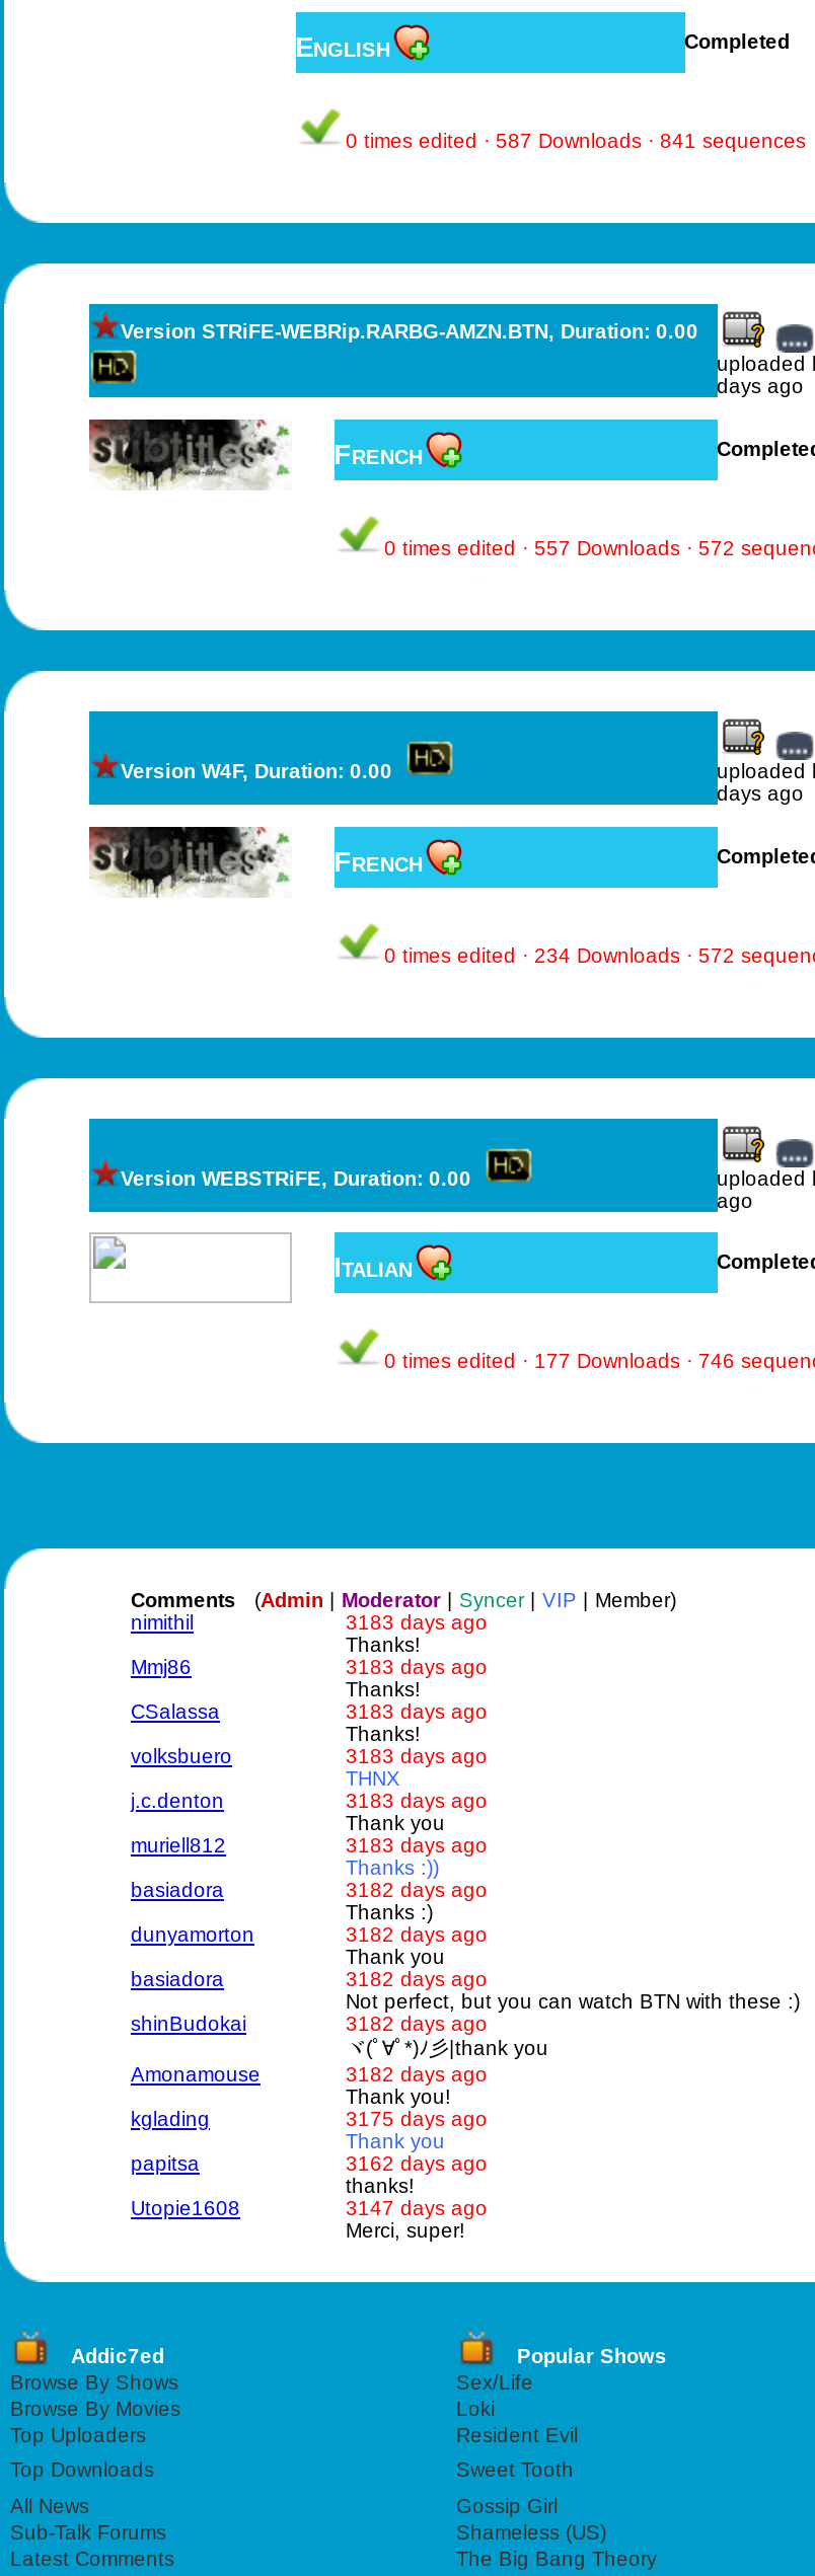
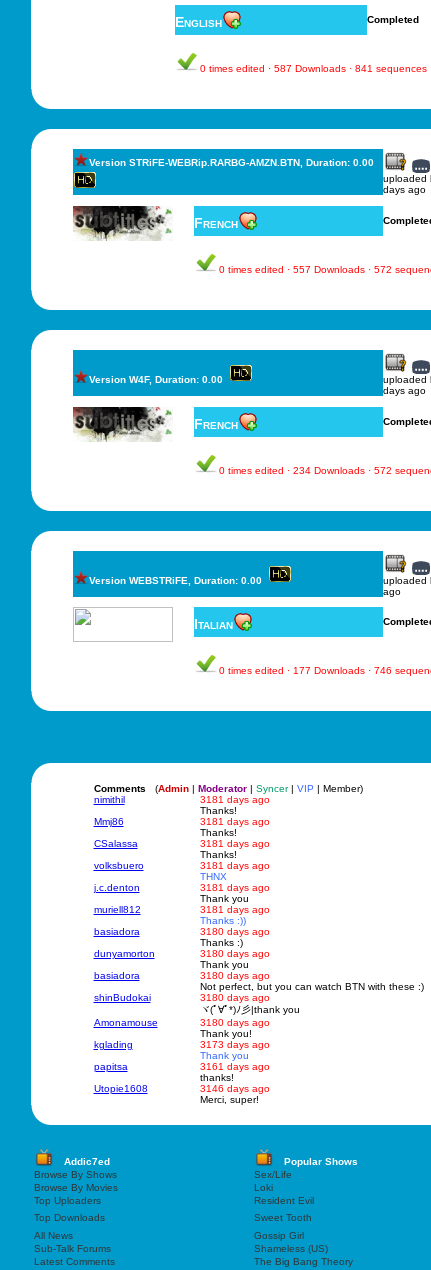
- 3183 days ago
+ 3181 days ago

- 3183 days ago
+ 3181 days ago

- 3183 days ago
+ 3181 days ago

- 3183 days ago
+ 3181 days ago

- 3183 days ago
+ 3181 days ago

- 3183 days ago
+ 3181 days ago

- 3182 days ago
+ 3180 days ago

- 3182 days ago
+ 3180 days ago

- 3182 days ago
+ 3180 days ago

- 3182 days ago
+ 3180 days ago

- 3182 days ago
+ 3180 days ago

- 3175 days ago
+ 3173 days ago

- 3162 days ago
+ 3161 days ago

- 3147 days ago
+ 3146 days ago
